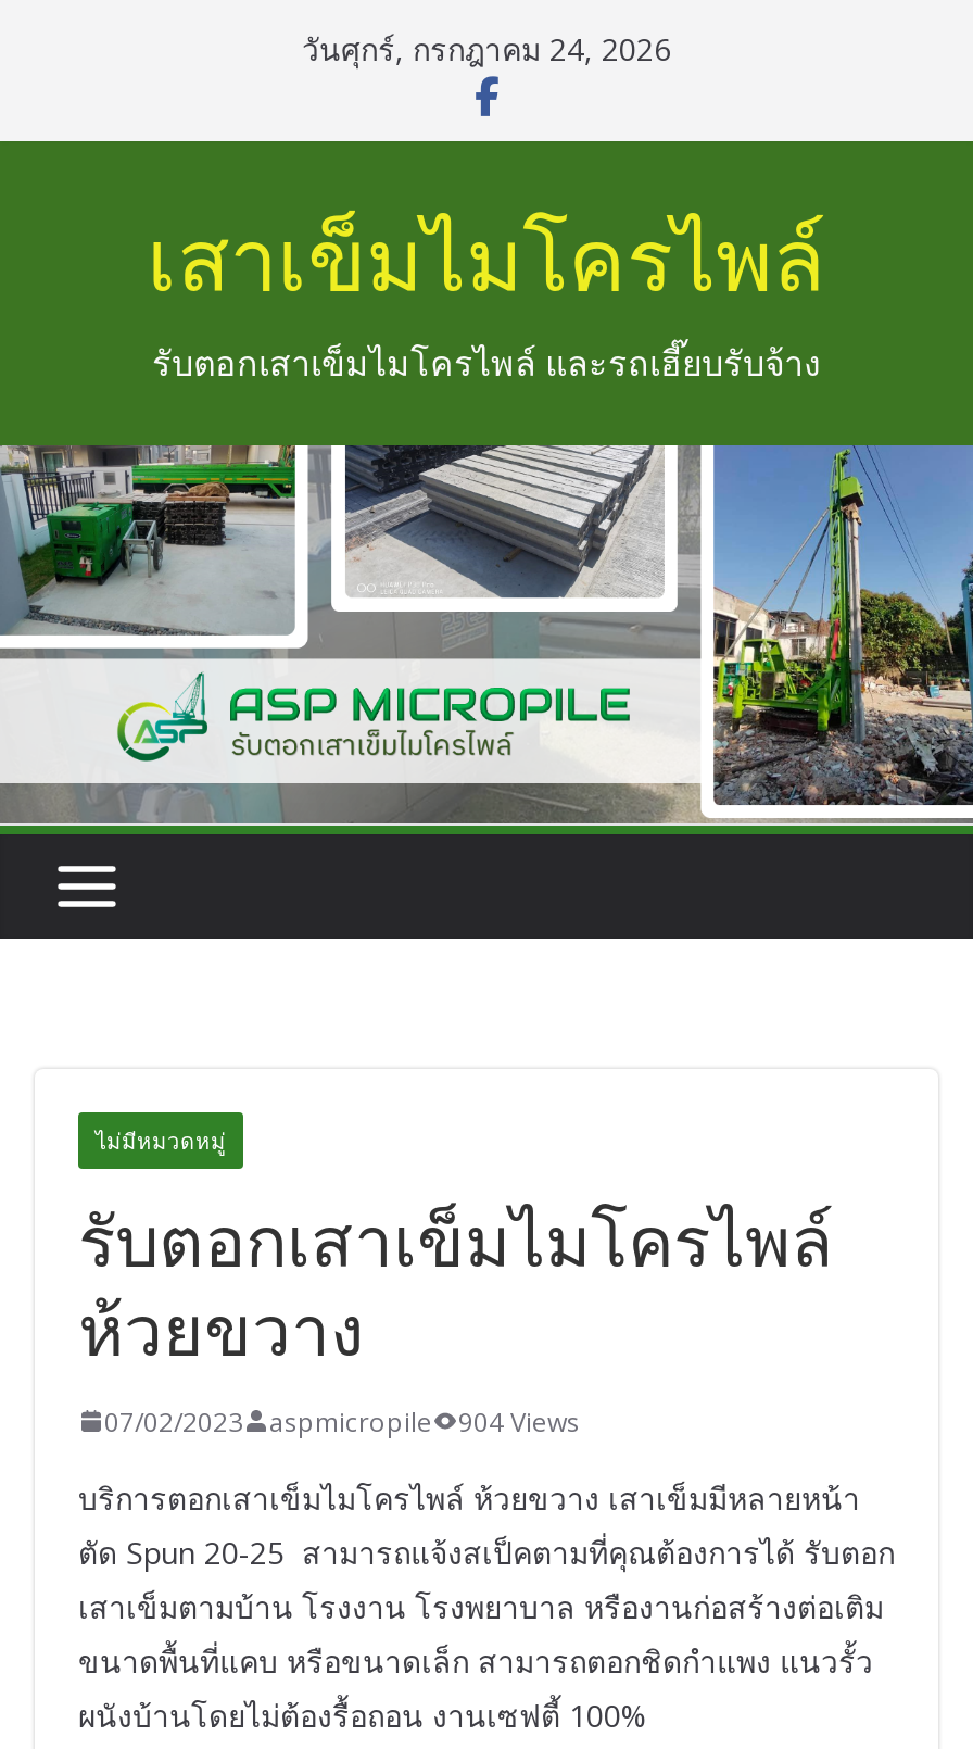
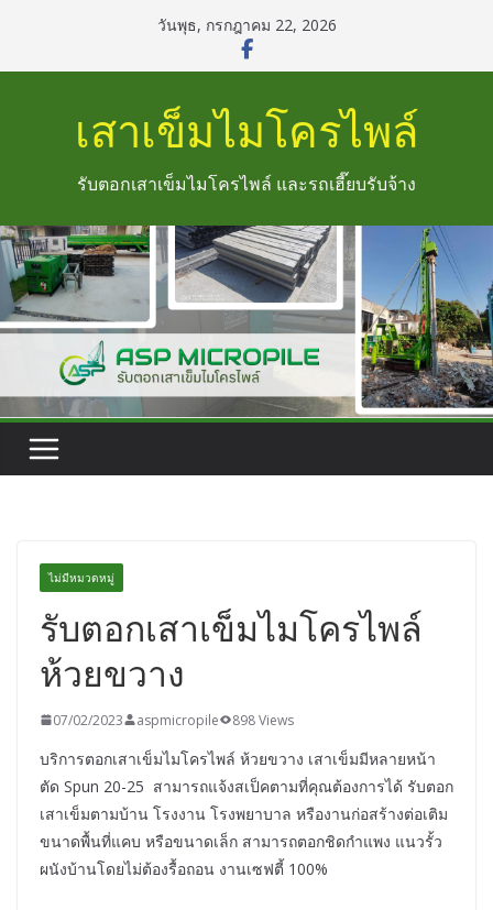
- วันศุกร์, กรกฎาคม 24, 2026
+ วันพุธ, กรกฎาคม 22, 2026

- 07/02/2023 aspmicropile 904 Views
+ 07/02/2023 aspmicropile 898 Views
